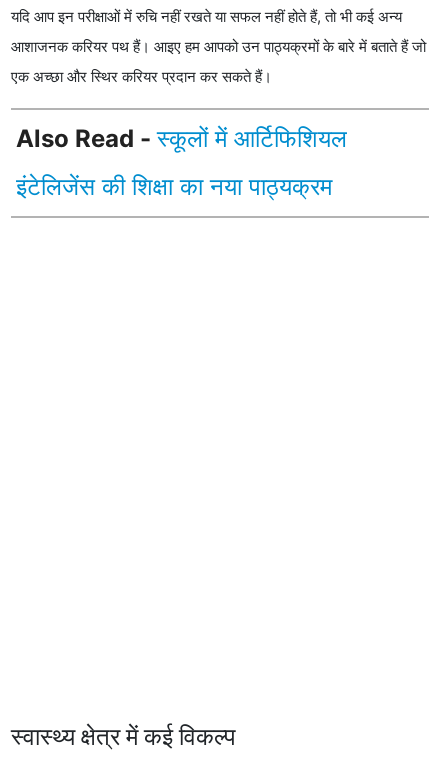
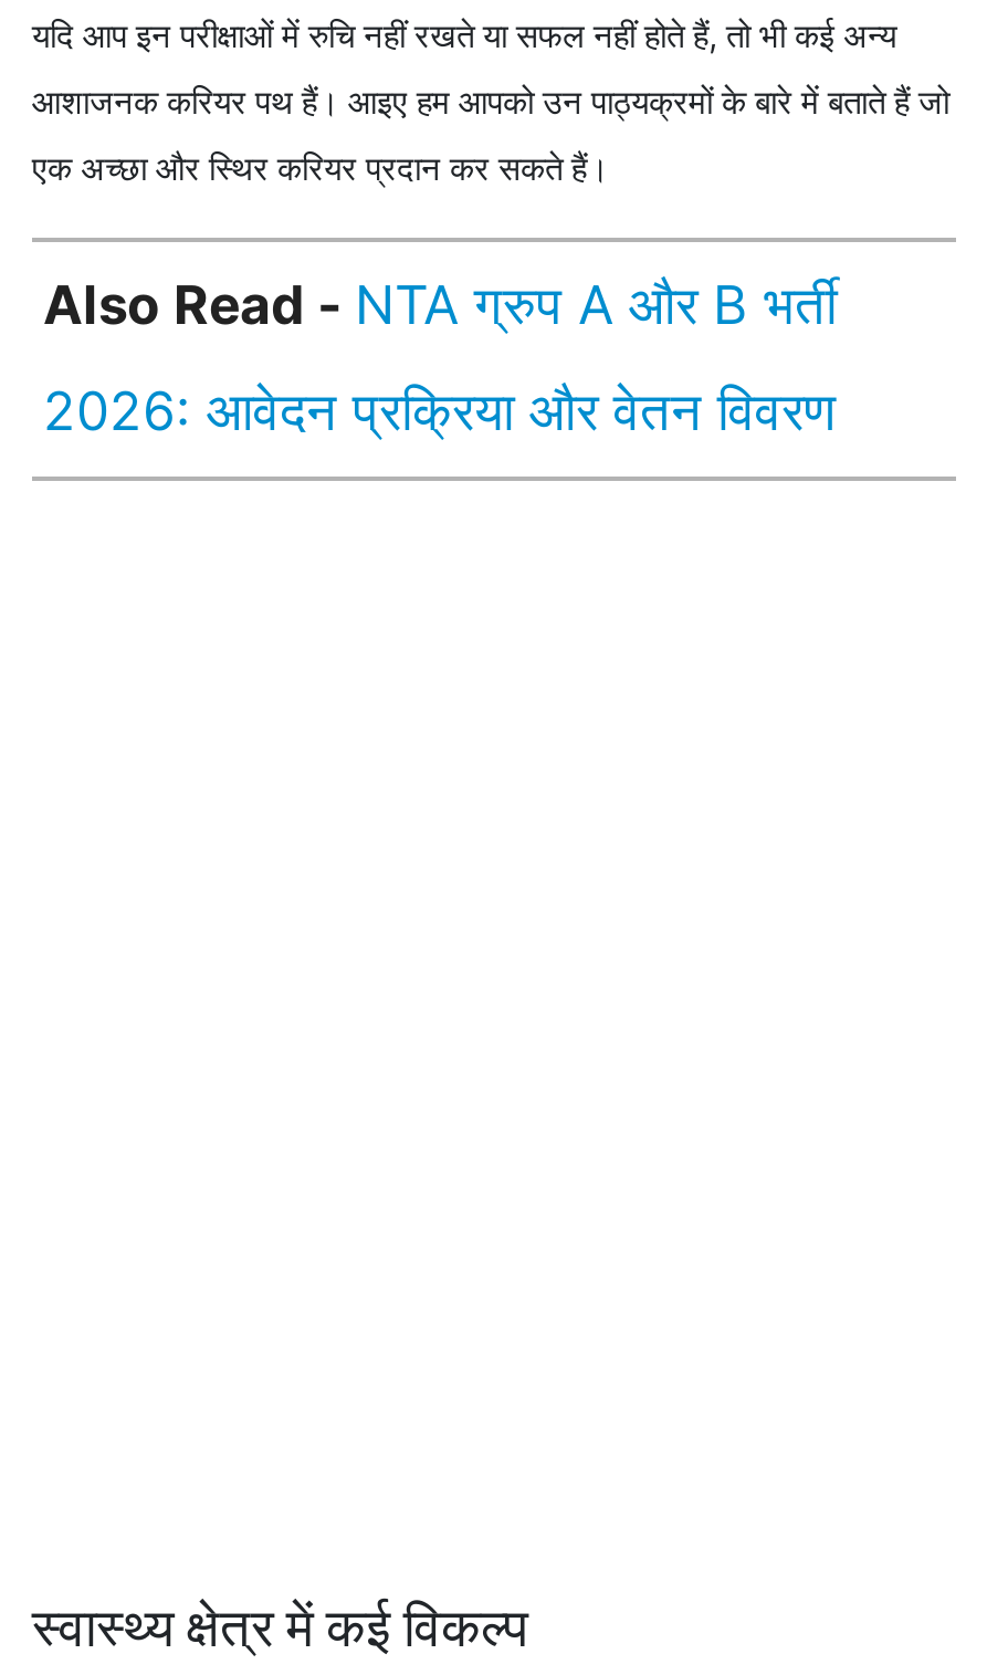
- Also Read - स्कूलों में आर्टिफिशियल
+ Also Read - NTA ग्रुप A और B भर्ती

- इंटेलिजेंस की शिक्षा का नया पाठ्यक्रम
+ 2026: आवेदन प्रक्रिया और वेतन विवरण
